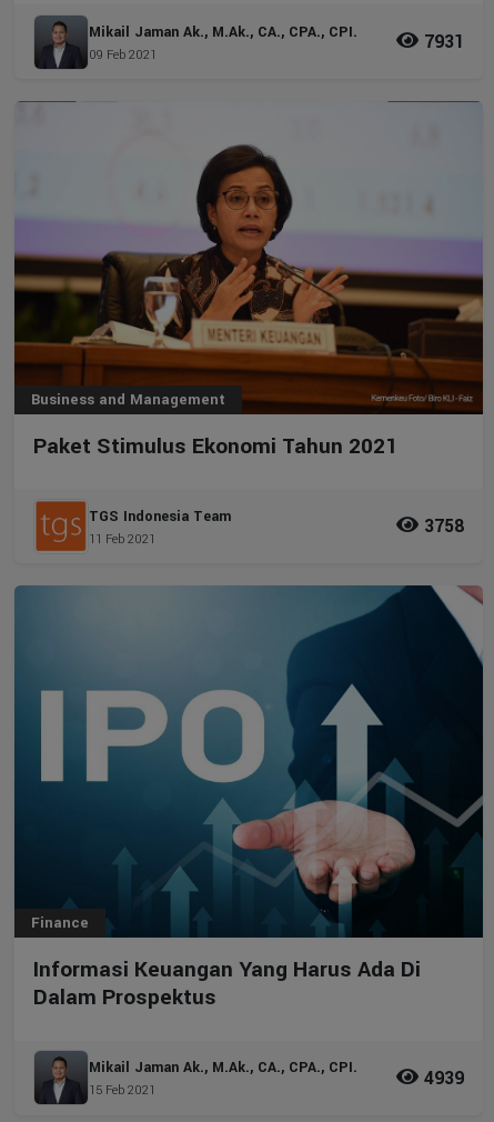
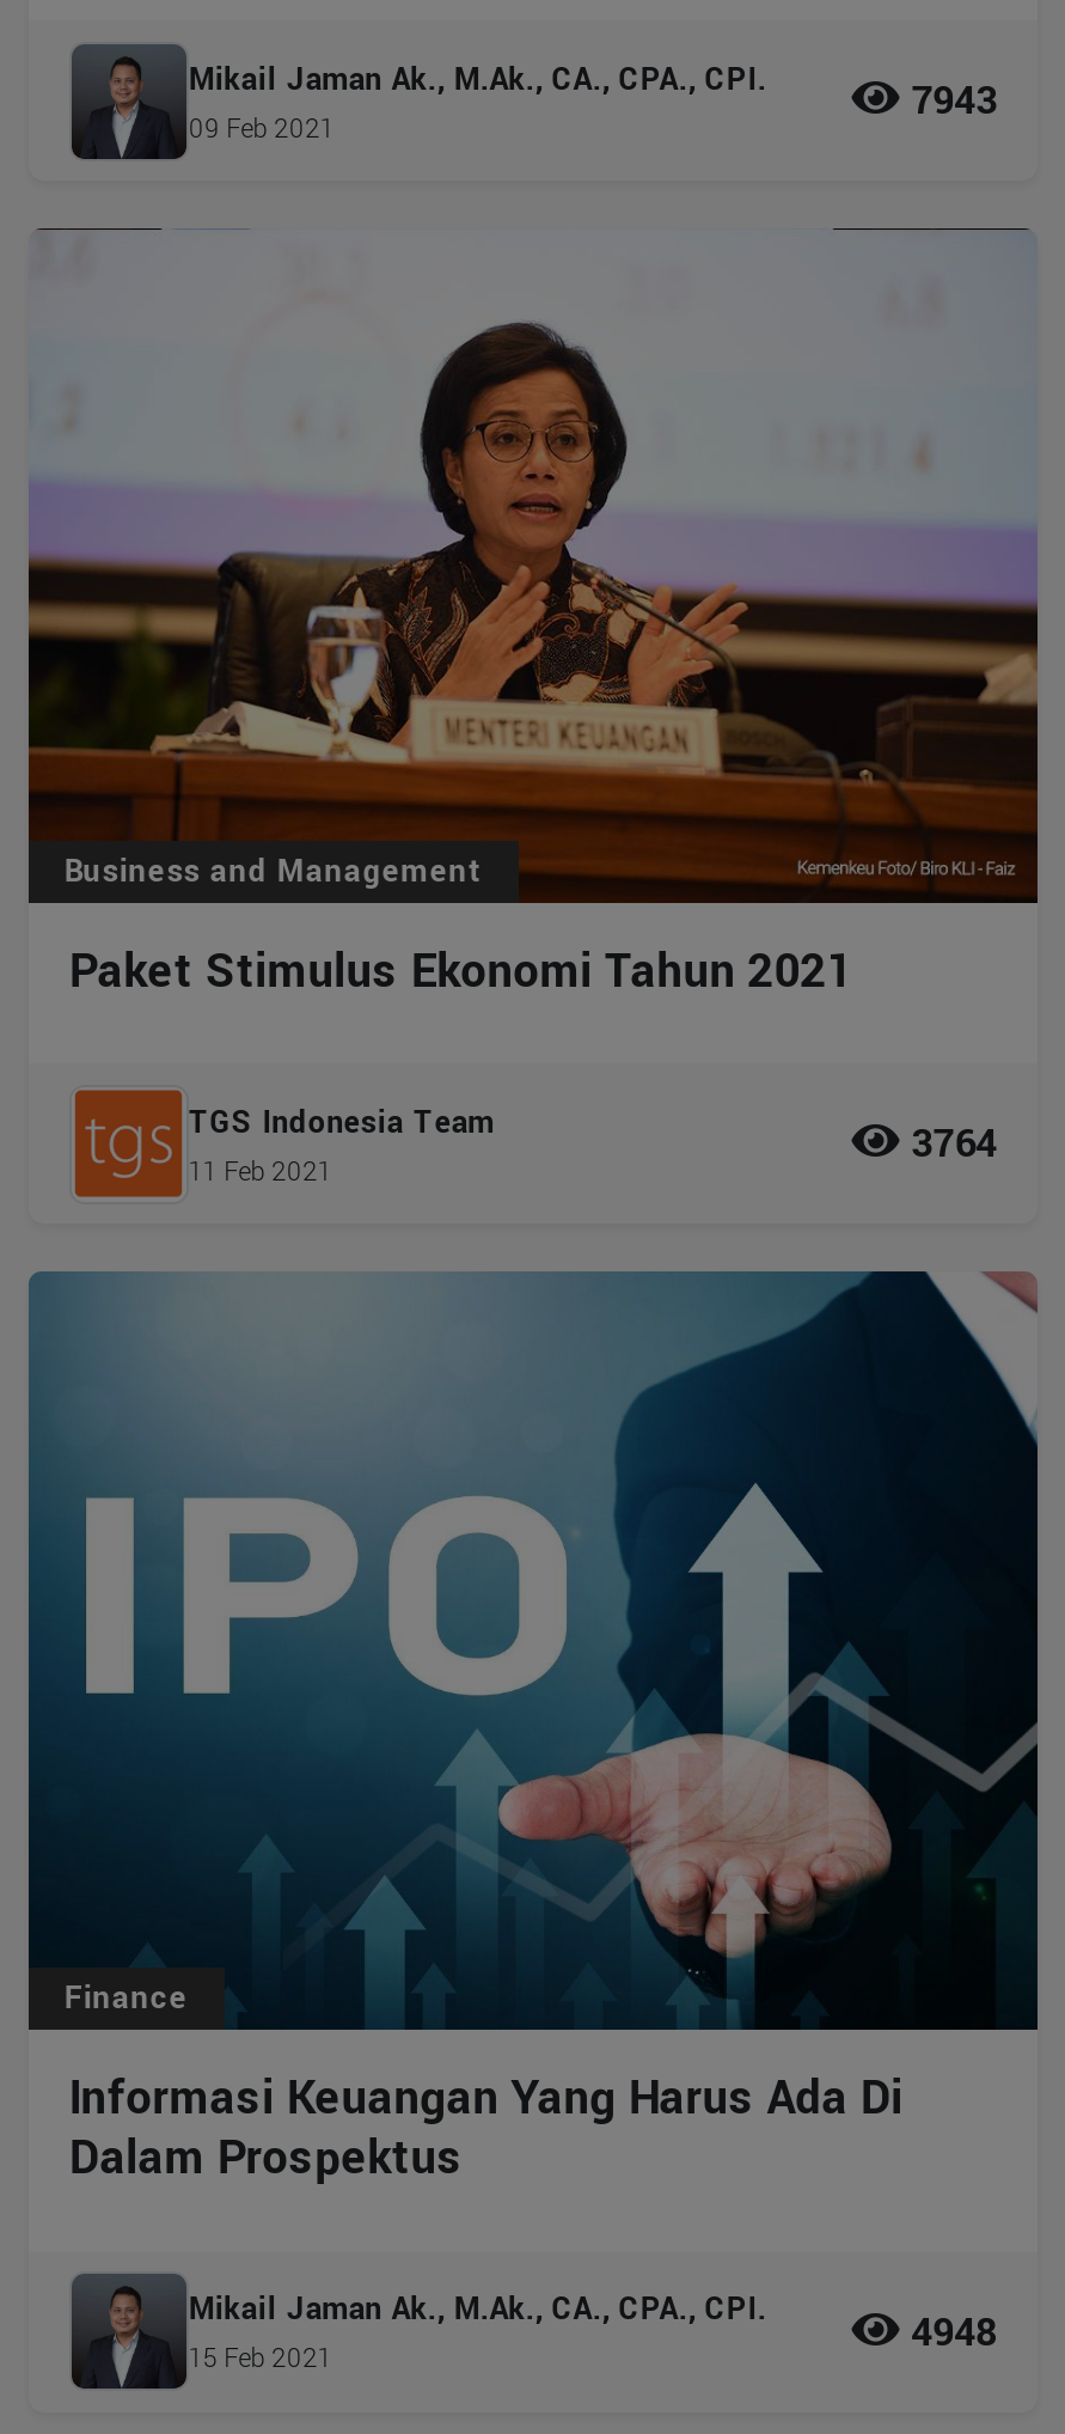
- 7931
+ 7943

- 3758
+ 3764

- 4939
+ 4948
